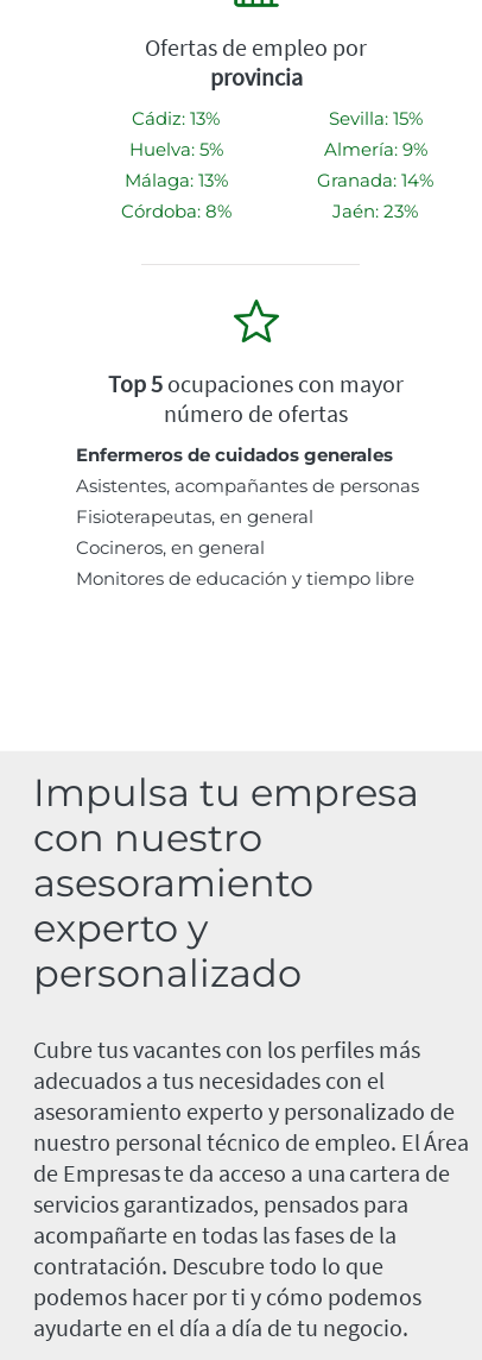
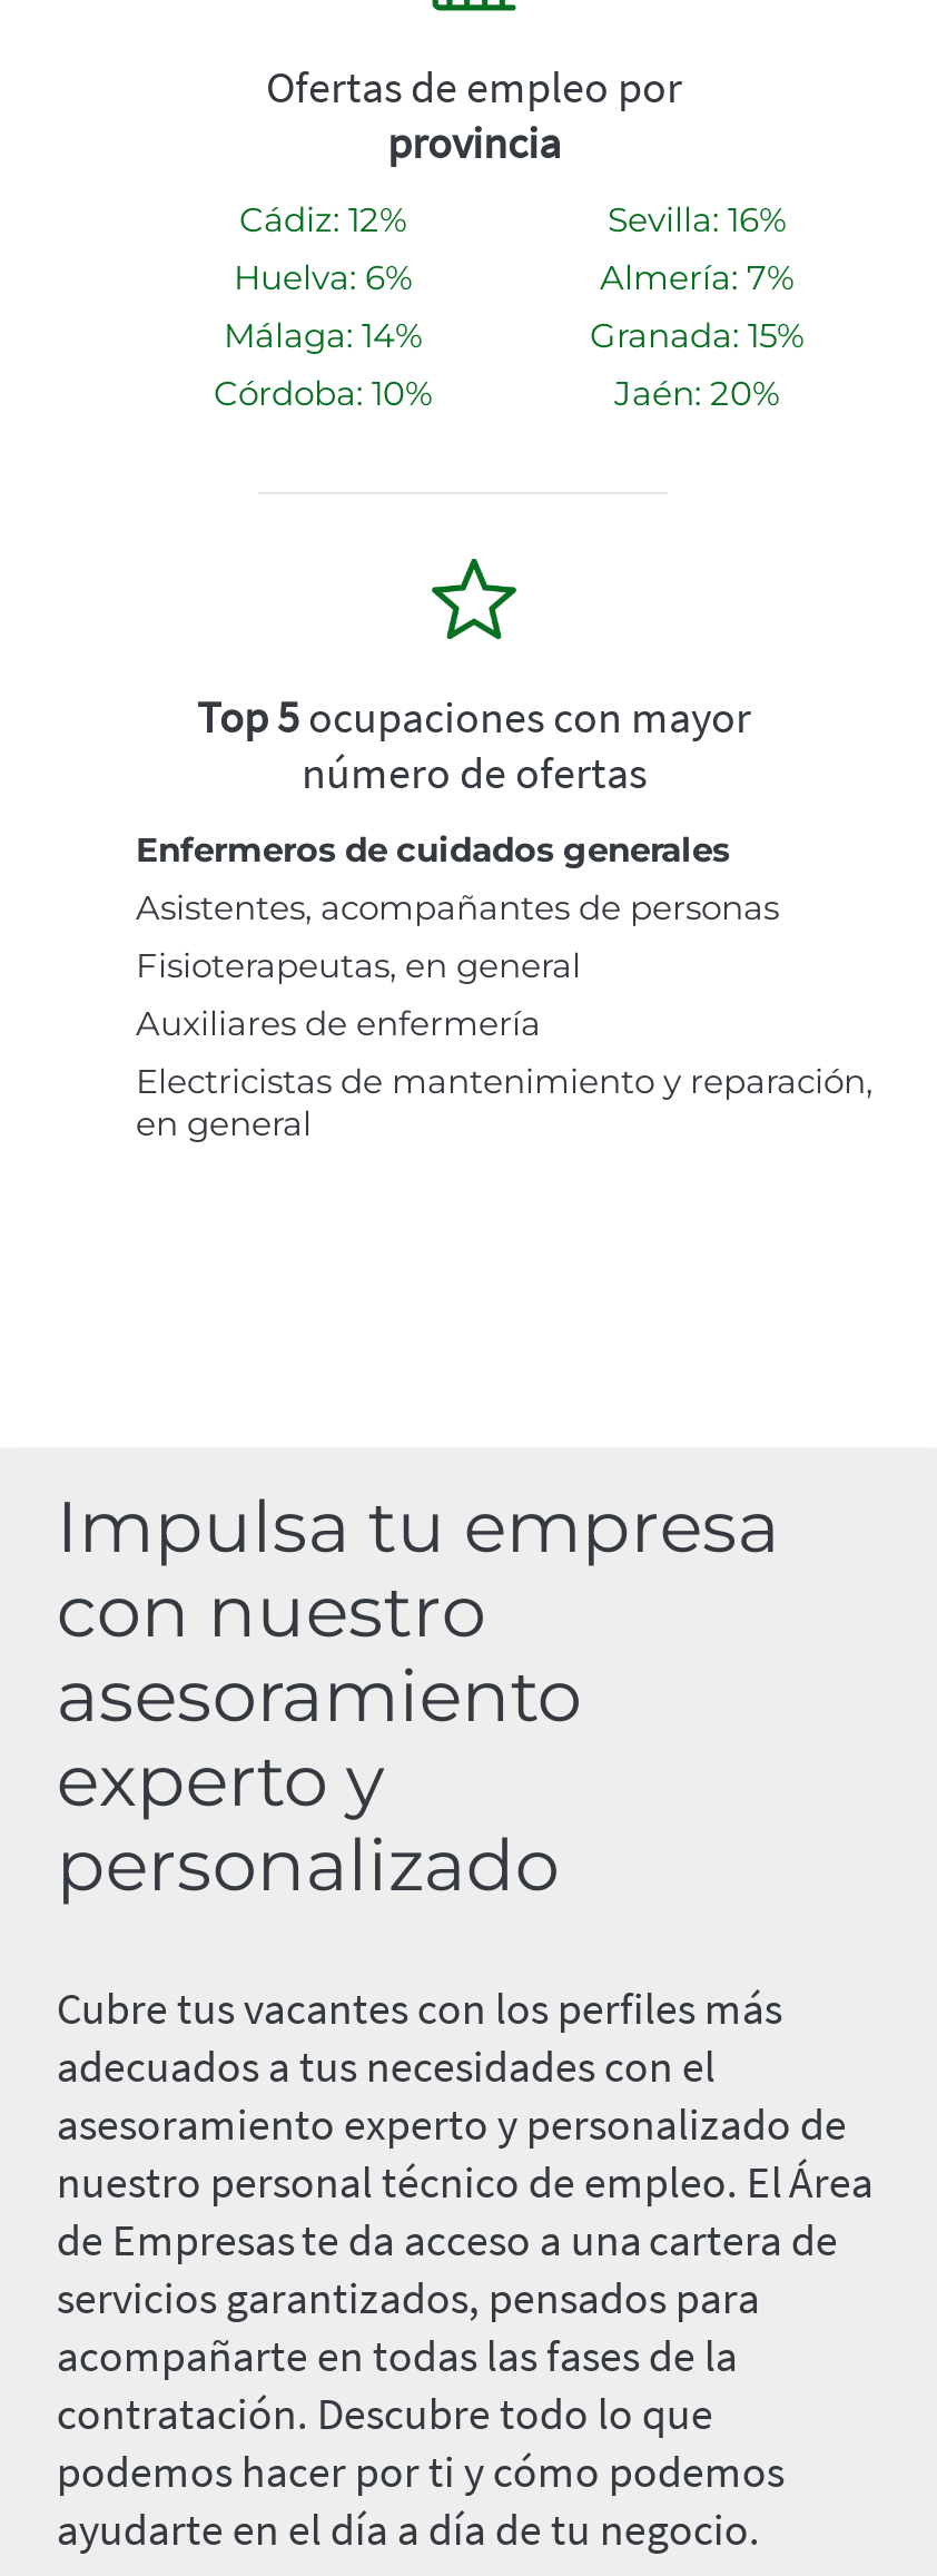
- Cádiz: 13%
+ Cádiz: 12%

- Sevilla: 15%
+ Sevilla: 16%

- Huelva: 5%
+ Huelva: 6%

- Almería: 9%
+ Almería: 7%

- Málaga: 13%
+ Málaga: 14%

- Granada: 14%
+ Granada: 15%

- Córdoba: 8%
+ Córdoba: 10%

- Jaén: 23%
+ Jaén: 20%

- Cocineros, en general
- Monitores de educación y tiempo libre
+ Auxiliares de enfermería
+ Electricistas de mantenimiento y reparación,
+ en general
